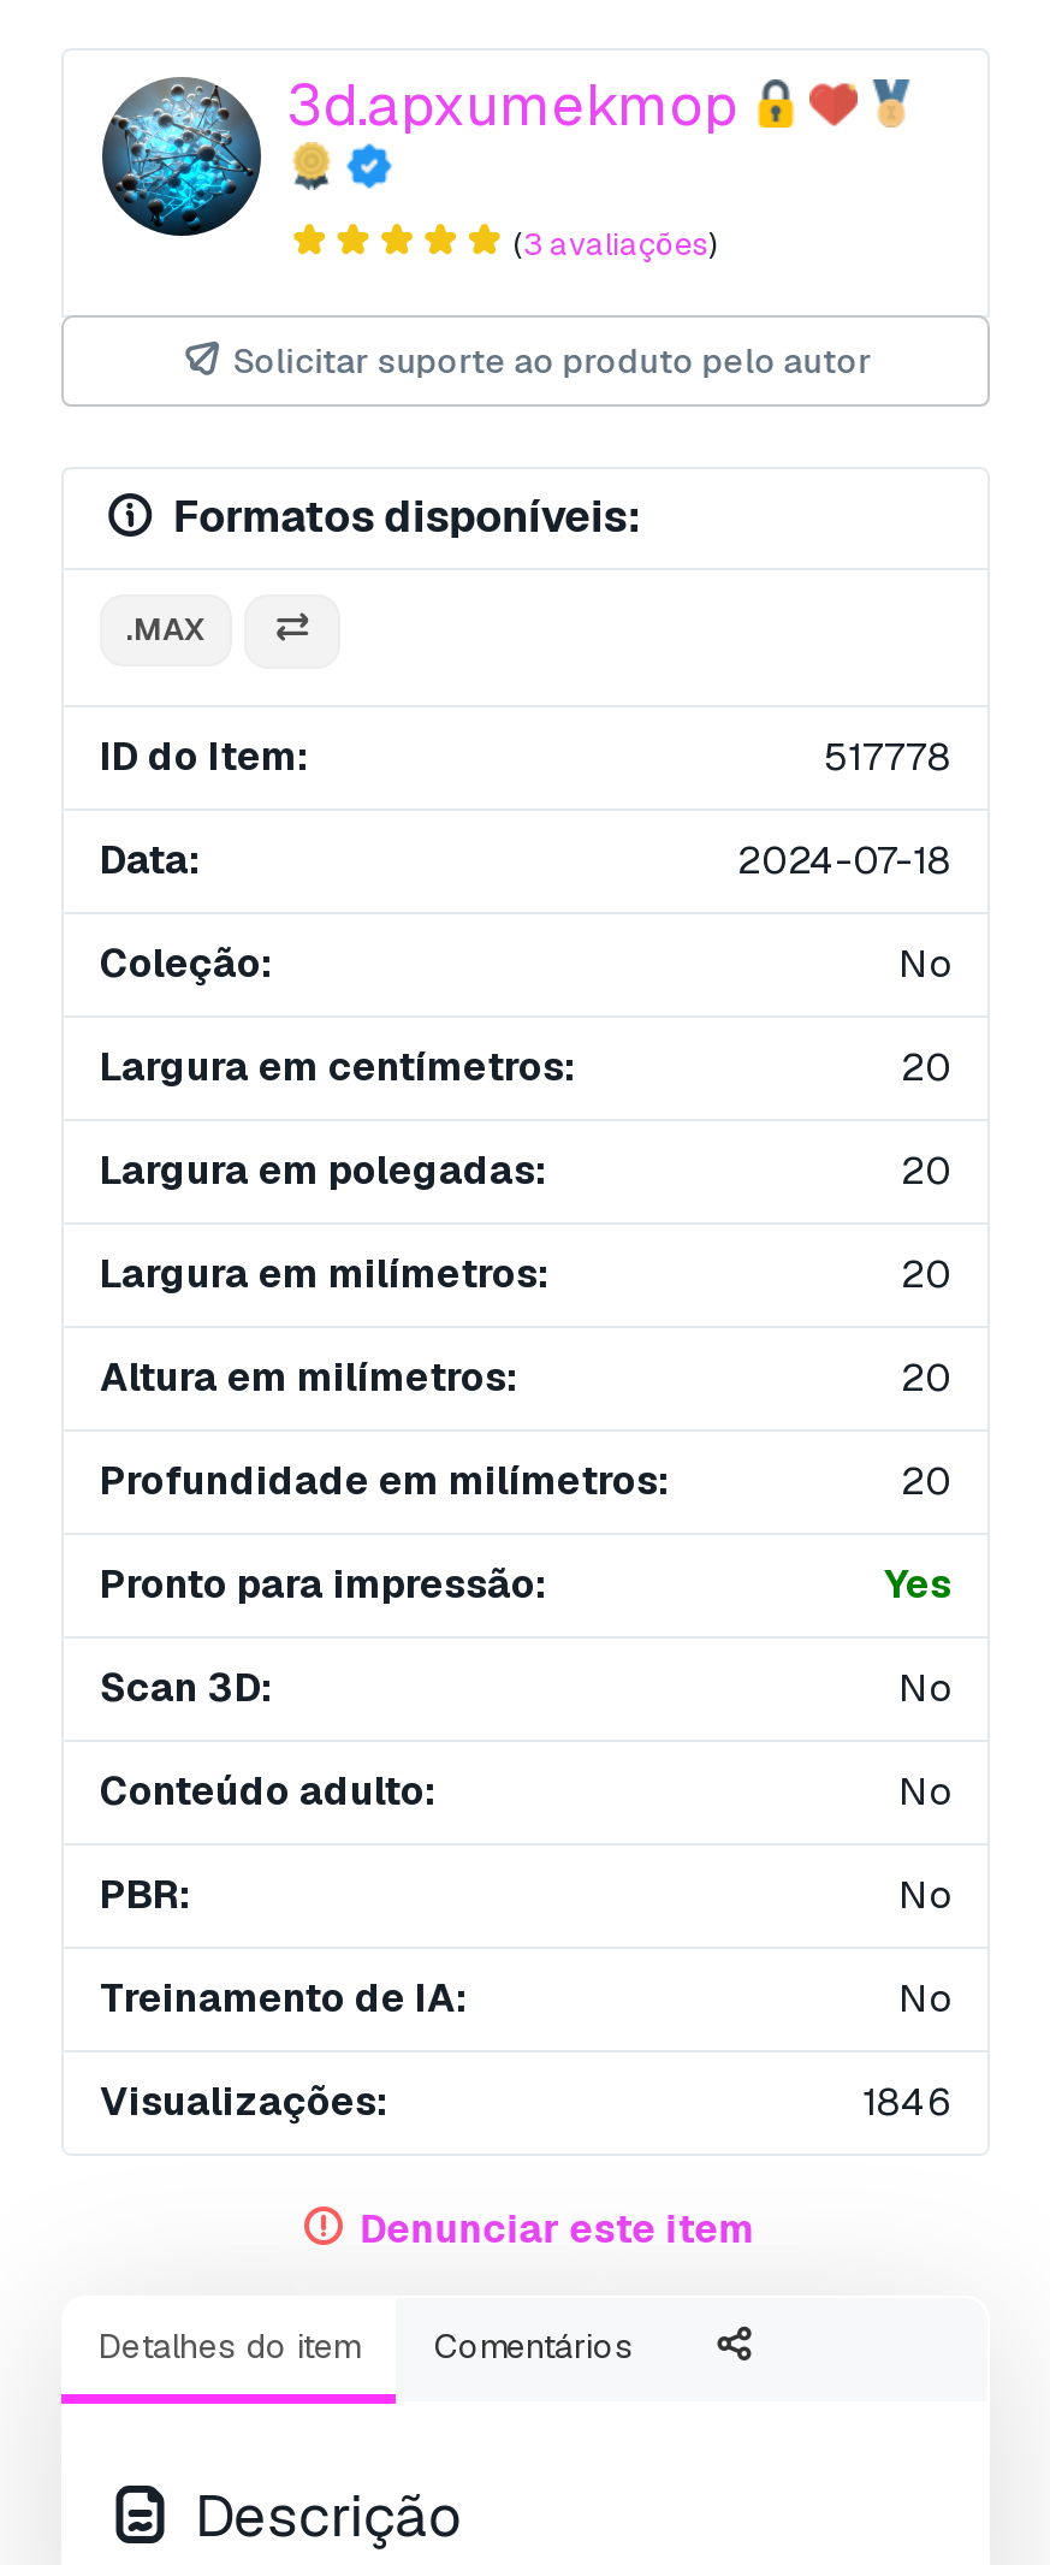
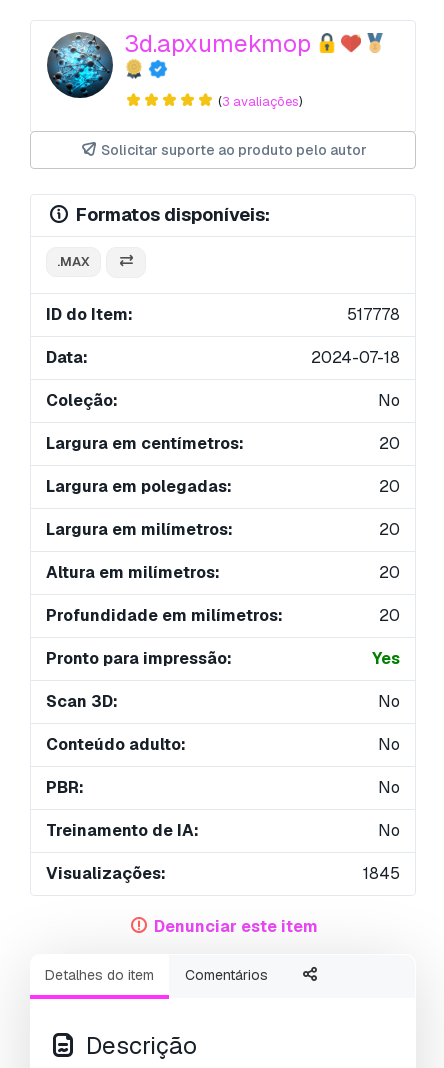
- 1846
+ 1845
